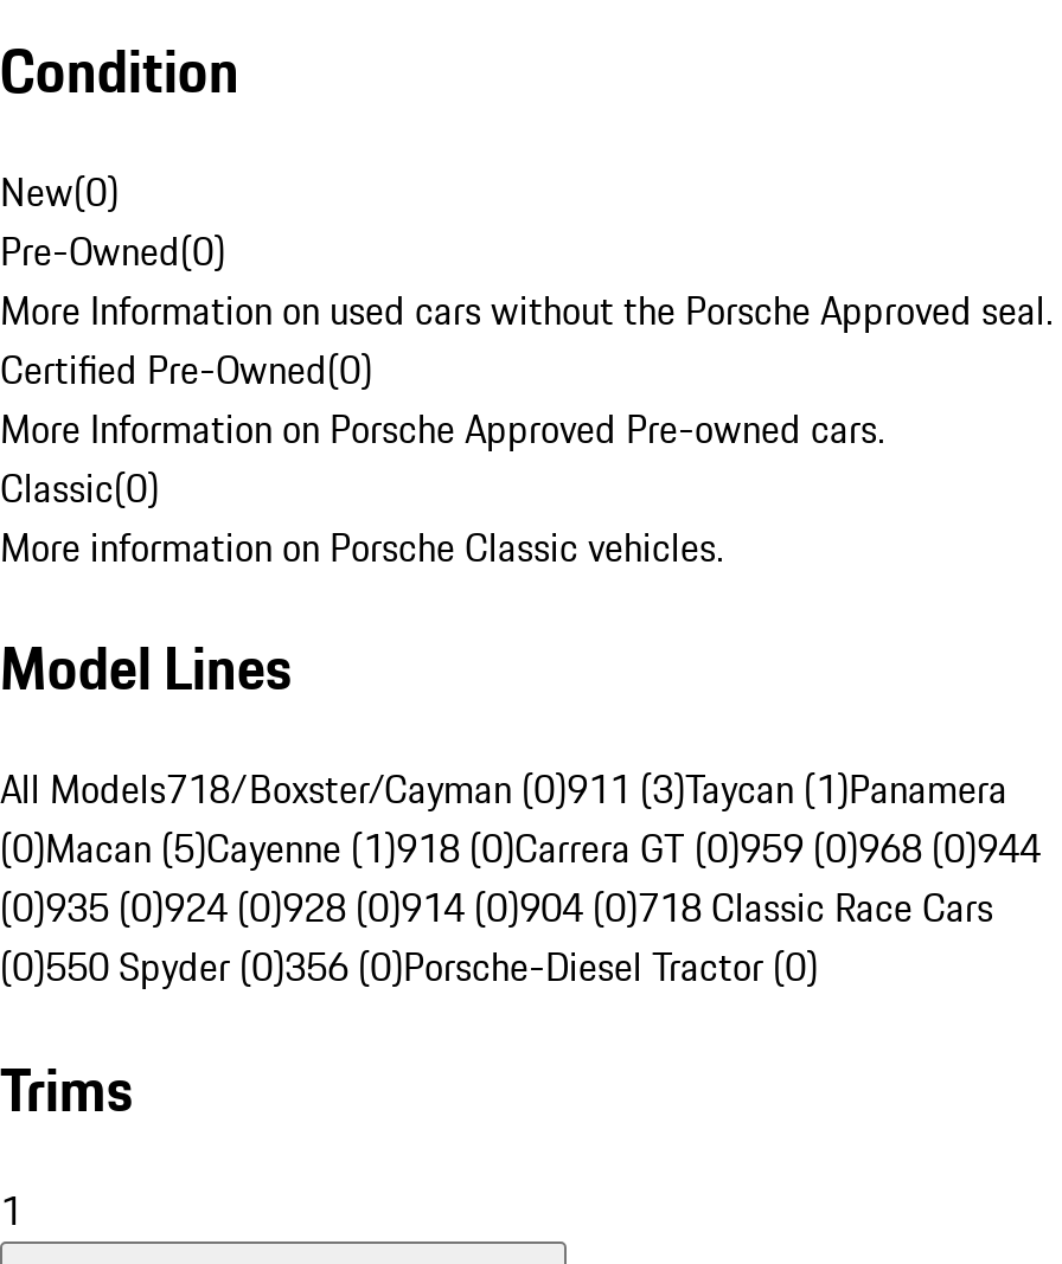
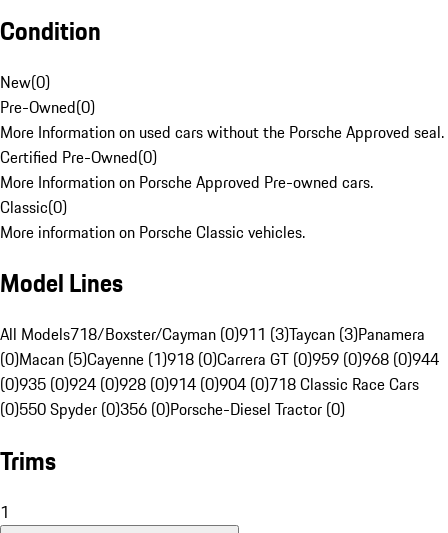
- All Models718/Boxster/Cayman (0)911 (3)Taycan (1)Panamera
+ All Models718/Boxster/Cayman (0)911 (3)Taycan (3)Panamera
